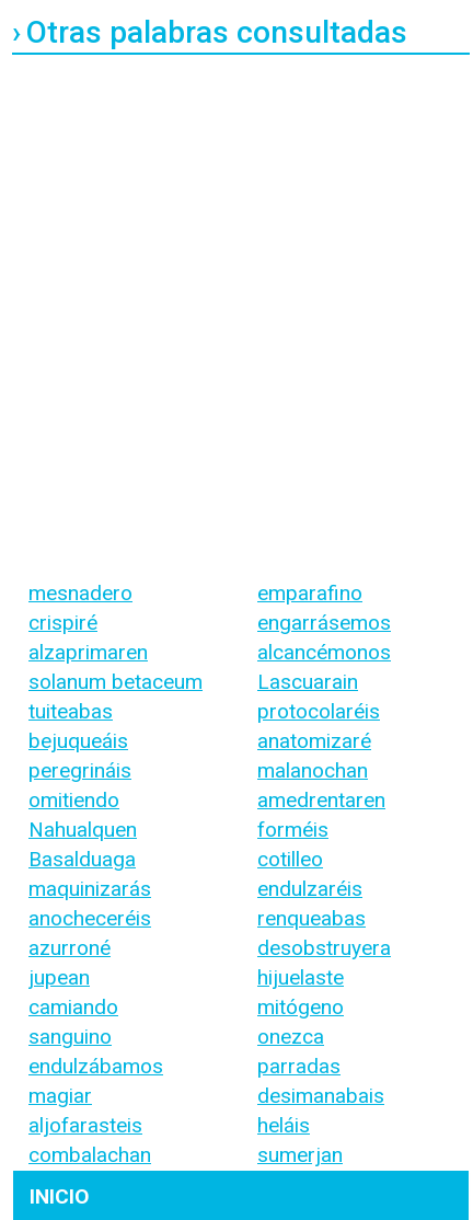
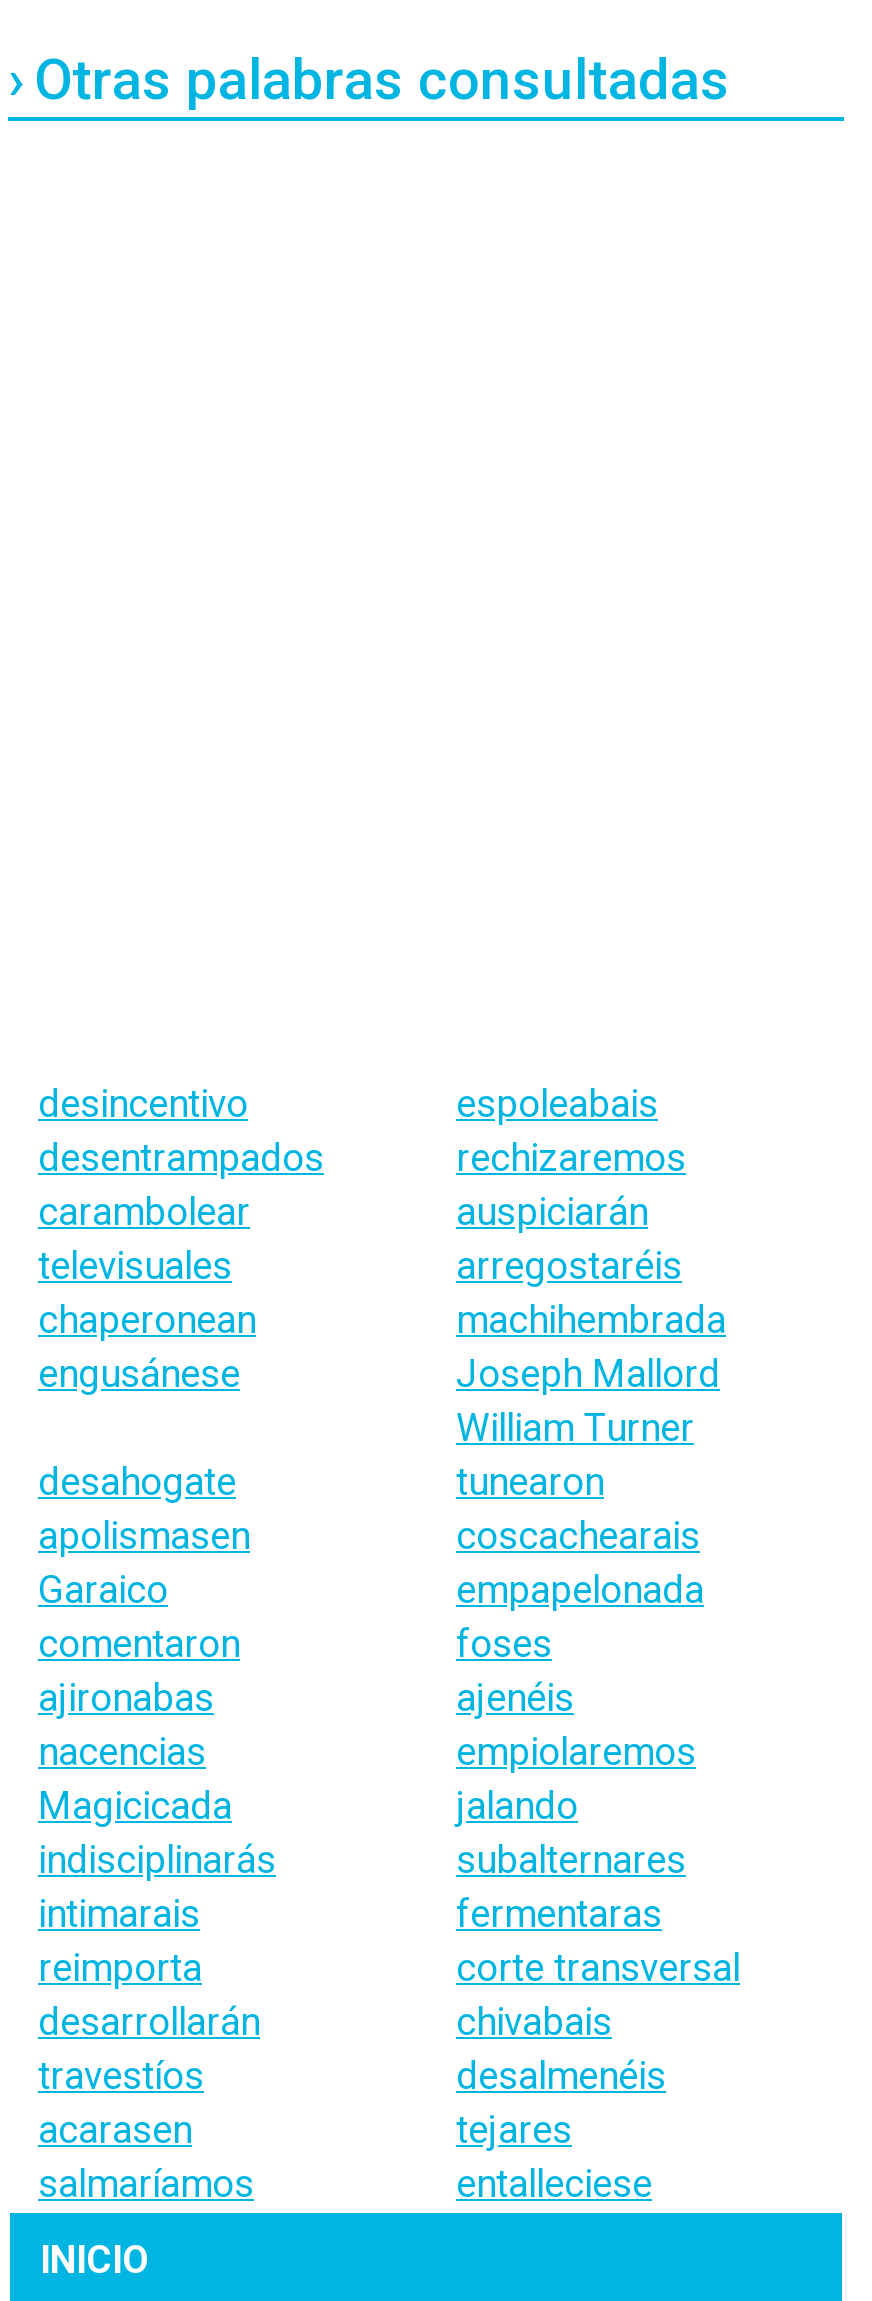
- mesnadero
- emparafino
- crispiré
- engarrásemos
- alzaprimaren
- alcancémonos
- solanum betaceum
- Lascuarain
- tuiteabas
- protocolaréis
- bejuqueáis
- anatomizaré
- peregrináis
- malanochan
- omitiendo
- amedrentaren
- Nahualquen
- forméis
- Basalduaga
- cotilleo
- maquinizarás
- endulzaréis
- anocheceréis
- renqueabas
- azurroné
- desobstruyera
- jupean
- hijuelaste
- camiando
- mitógeno
- sanguino
- onezca
- endulzábamos
- parradas
- magiar
- desimanabais
- aljofarasteis
- heláis
- combalachan
- sumerjan
+ desincentivo
+ espoleabais
+ desentrampados
+ rechizaremos
+ carambolear
+ auspiciarán
+ televisuales
+ arregostaréis
+ chaperonean
+ machihembrada
+ engusánese
+ Joseph Mallord
+ William Turner
+ desahogate
+ tunearon
+ apolismasen
+ coscachearais
+ Garaico
+ empapelonada
+ comentaron
+ foses
+ ajironabas
+ ajenéis
+ nacencias
+ empiolaremos
+ Magicicada
+ jalando
+ indisciplinarás
+ subalternares
+ intimarais
+ fermentaras
+ reimporta
+ corte transversal
+ desarrollarán
+ chivabais
+ travestíos
+ desalmenéis
+ acarasen
+ tejares
+ salmaríamos
+ entalleciese
